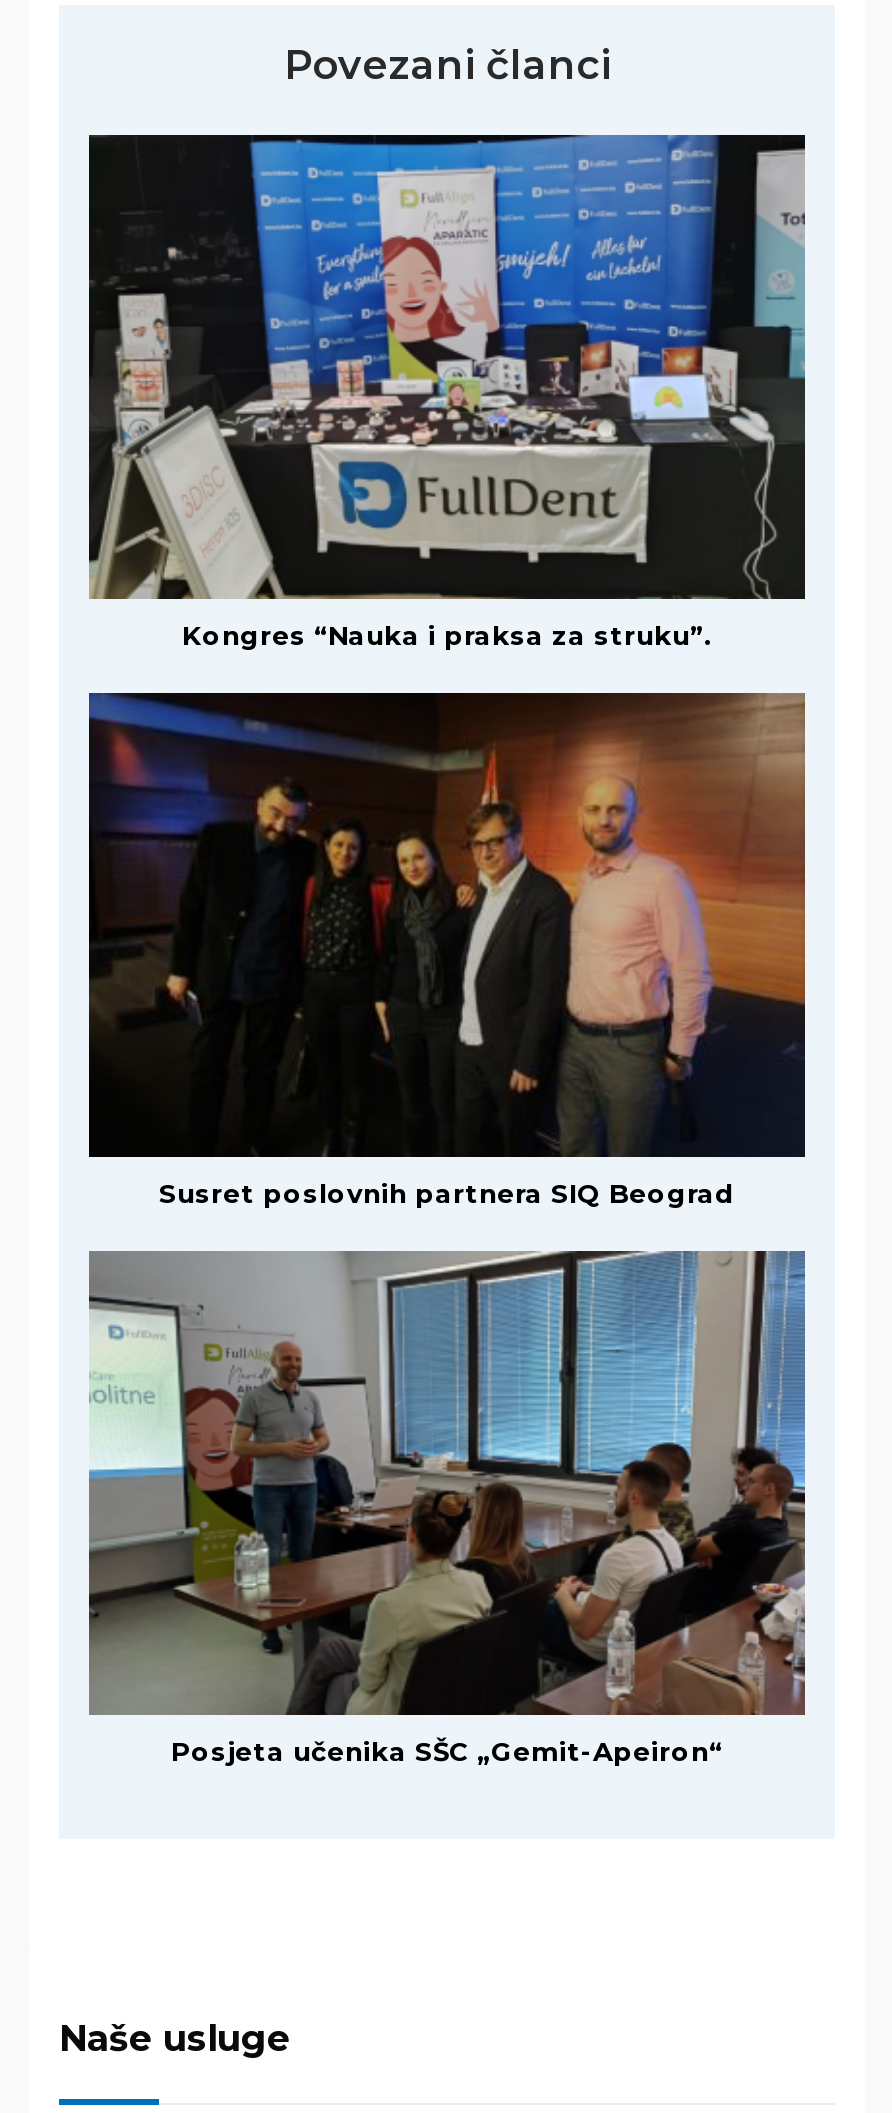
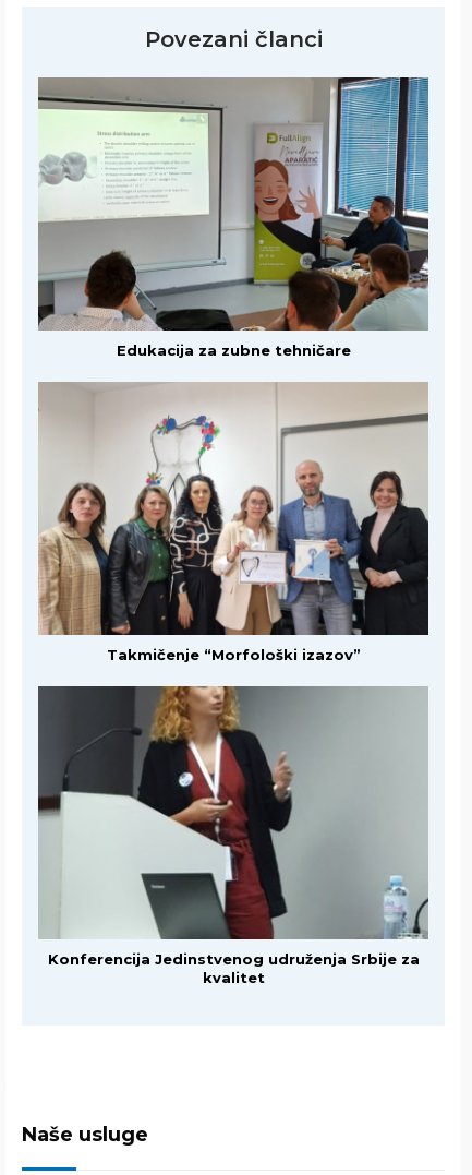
- [image]
- Kongres “Nauka i praksa za struku”.
+ [image]
+ Edukacija za zubne tehničare

- [image]
- Susret poslovnih partnera SIQ Beograd
+ [image]
+ Takmičenje “Morfološki izazov”

- [image]
- Posjeta učenika SŠC „Gemit-Apeiron“
+ [image]
+ Konferencija Jedinstvenog udruženja Srbije za
+ kvalitet
